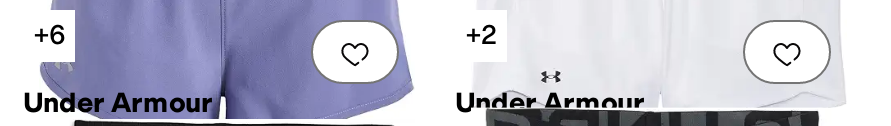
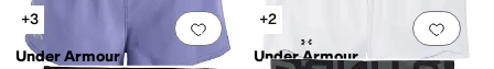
- +6
+ +3
